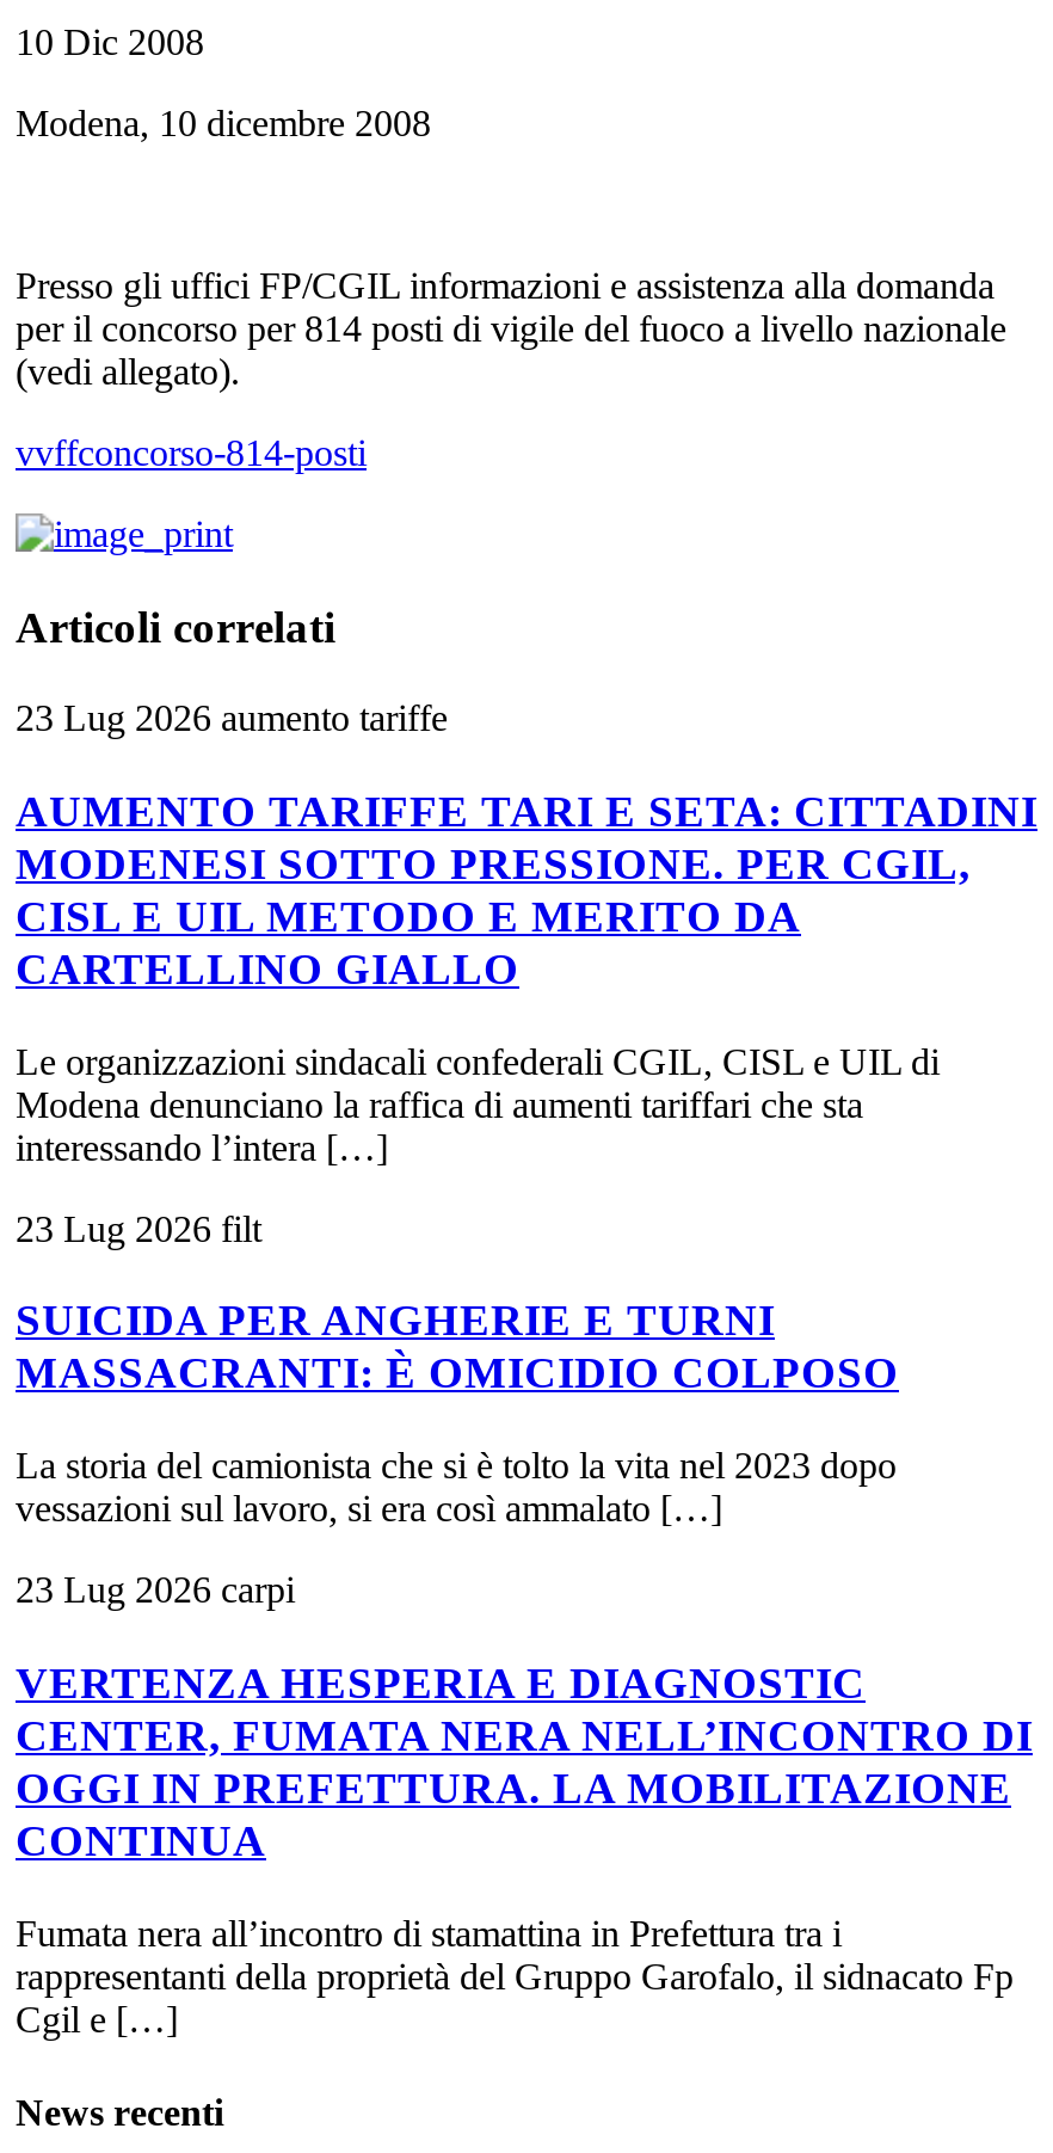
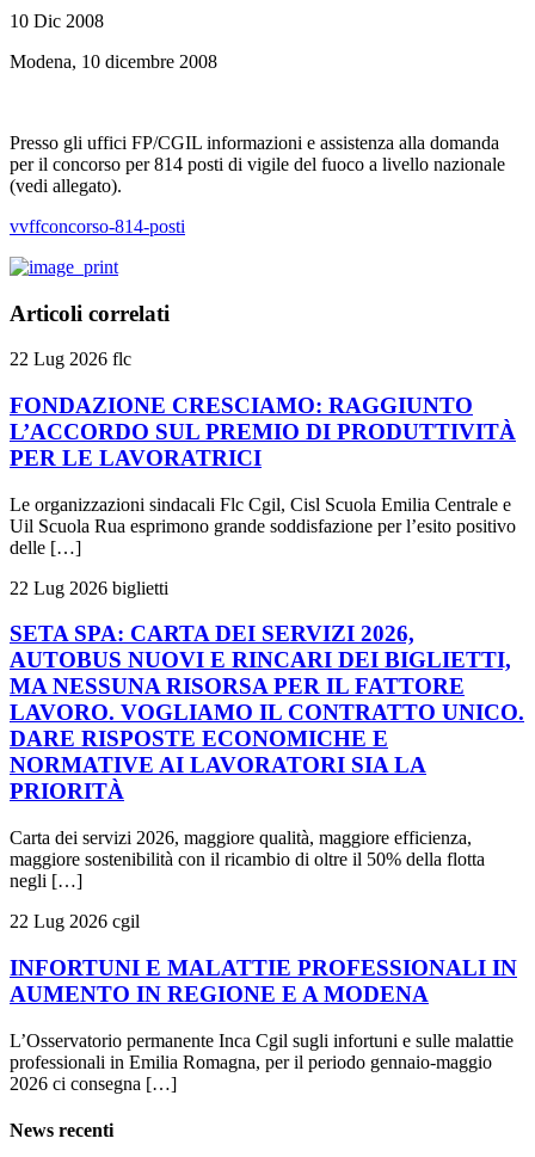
- 23 Lug 2026 aumento tariffe
+ 22 Lug 2026 flc

- AUMENTO TARIFFE TARI E SETA: CITTADINI
- MODENESI SOTTO PRESSIONE. PER CGIL,
- CISL E UIL METODO E MERITO DA
- CARTELLINO GIALLO
+ FONDAZIONE CRESCIAMO: RAGGIUNTO
+ L’ACCORDO SUL PREMIO DI PRODUTTIVITÀ
+ PER LE LAVORATRICI

- Le organizzazioni sindacali confederali CGIL, CISL e UIL di
- Modena denunciano la raffica di aumenti tariffari che sta
- interessando l’intera […]
+ Le organizzazioni sindacali Flc Cgil, Cisl Scuola Emilia Centrale e
+ Uil Scuola Rua esprimono grande soddisfazione per l’esito positivo
+ delle […]

- 23 Lug 2026 filt
+ 22 Lug 2026 biglietti

- SUICIDA PER ANGHERIE E TURNI
- MASSACRANTI: È OMICIDIO COLPOSO
+ SETA SPA: CARTA DEI SERVIZI 2026,
+ AUTOBUS NUOVI E RINCARI DEI BIGLIETTI,
+ MA NESSUNA RISORSA PER IL FATTORE
+ LAVORO. VOGLIAMO IL CONTRATTO UNICO.
+ DARE RISPOSTE ECONOMICHE E
+ NORMATIVE AI LAVORATORI SIA LA
+ PRIORITÀ

- La storia del camionista che si è tolto la vita nel 2023 dopo
- vessazioni sul lavoro, si era così ammalato […]
+ Carta dei servizi 2026, maggiore qualità, maggiore efficienza,
+ maggiore sostenibilità con il ricambio di oltre il 50% della flotta
+ negli […]

- 23 Lug 2026 carpi
+ 22 Lug 2026 cgil

- VERTENZA HESPERIA E DIAGNOSTIC
- CENTER, FUMATA NERA NELL’INCONTRO DI
- OGGI IN PREFETTURA. LA MOBILITAZIONE
- CONTINUA
+ INFORTUNI E MALATTIE PROFESSIONALI IN
+ AUMENTO IN REGIONE E A MODENA

- Fumata nera all’incontro di stamattina in Prefettura tra i
- rappresentanti della proprietà del Gruppo Garofalo, il sidnacato Fp
- Cgil e […]
+ L’Osservatorio permanente Inca Cgil sugli infortuni e sulle malattie
+ professionali in Emilia Romagna, per il periodo gennaio-maggio
+ 2026 ci consegna […]
